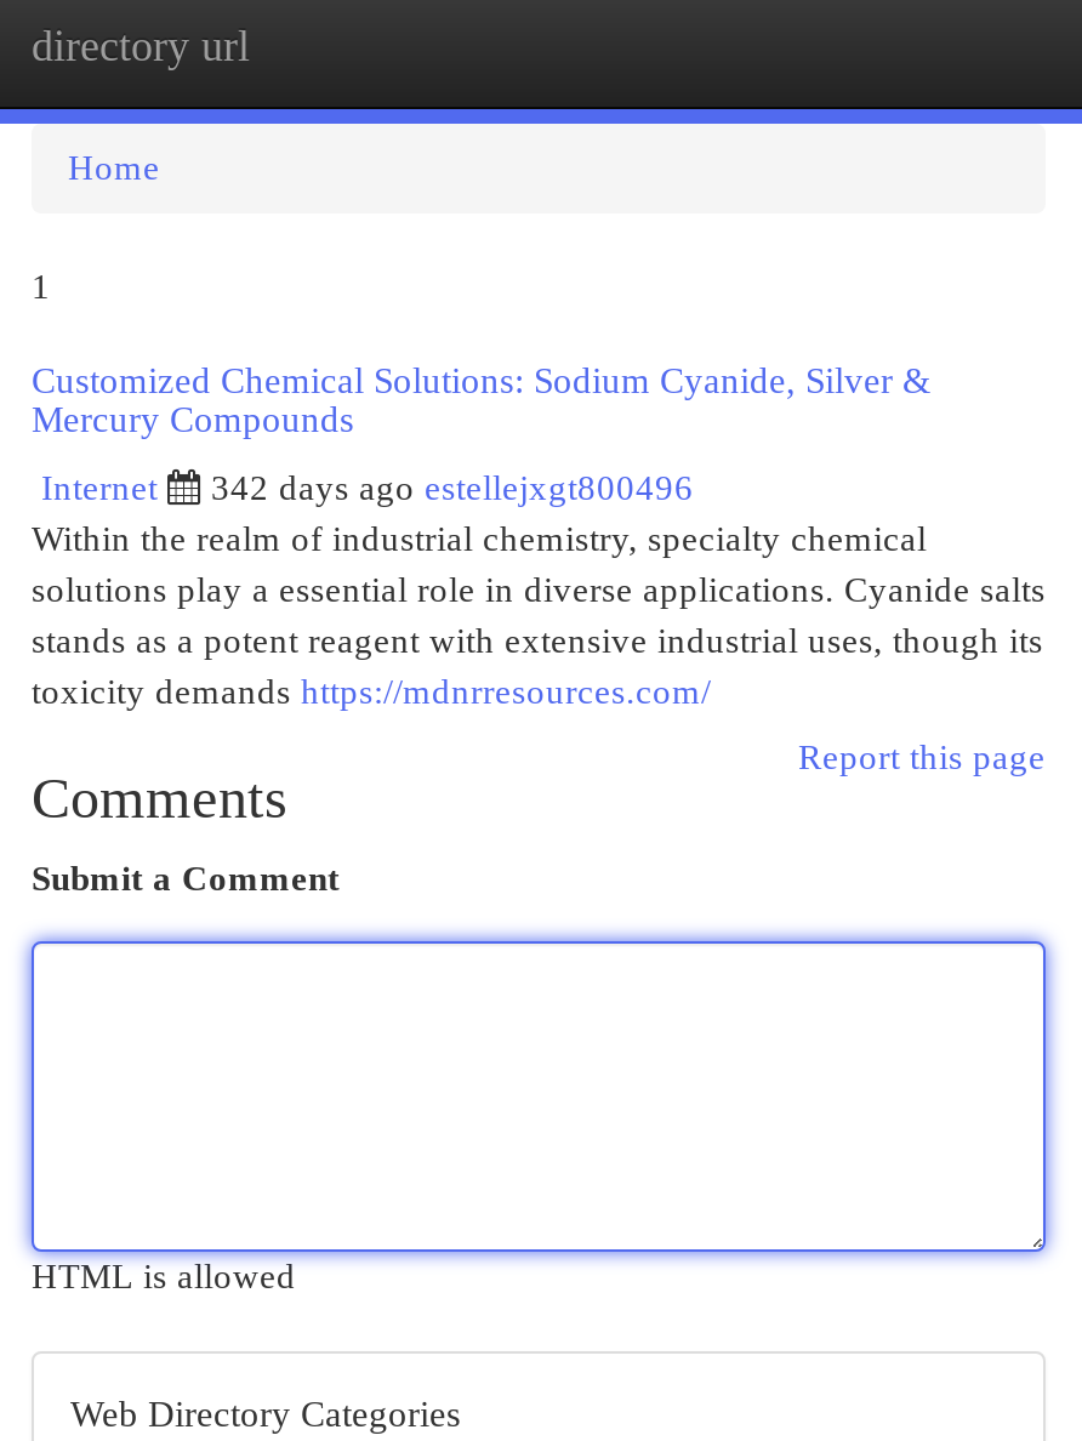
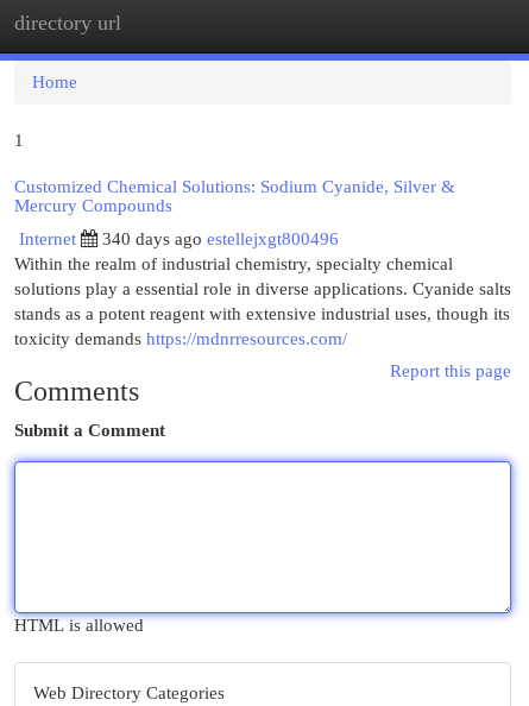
- 342 days ago estellejxgt800496
+ 340 days ago estellejxgt800496
